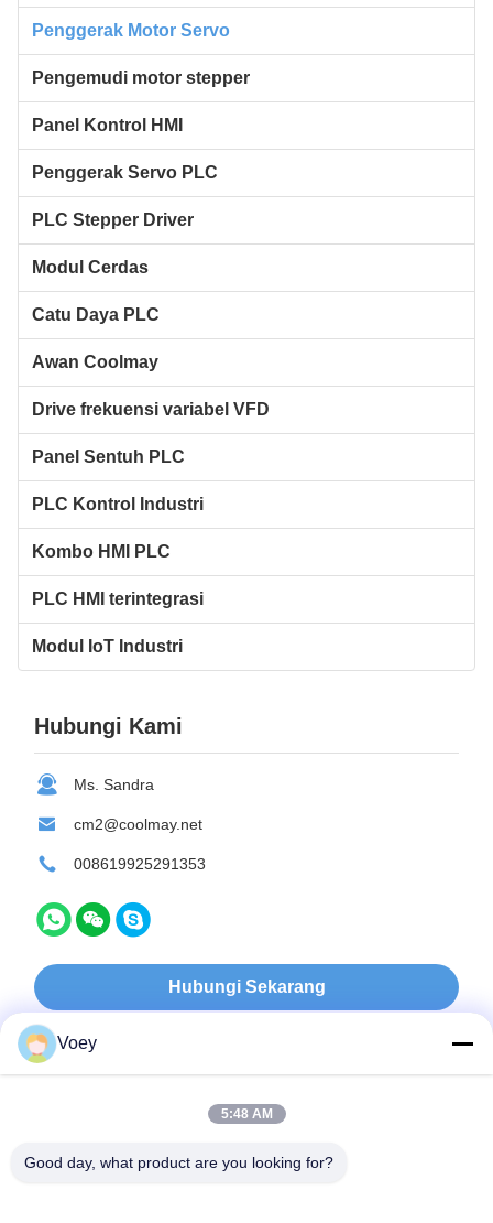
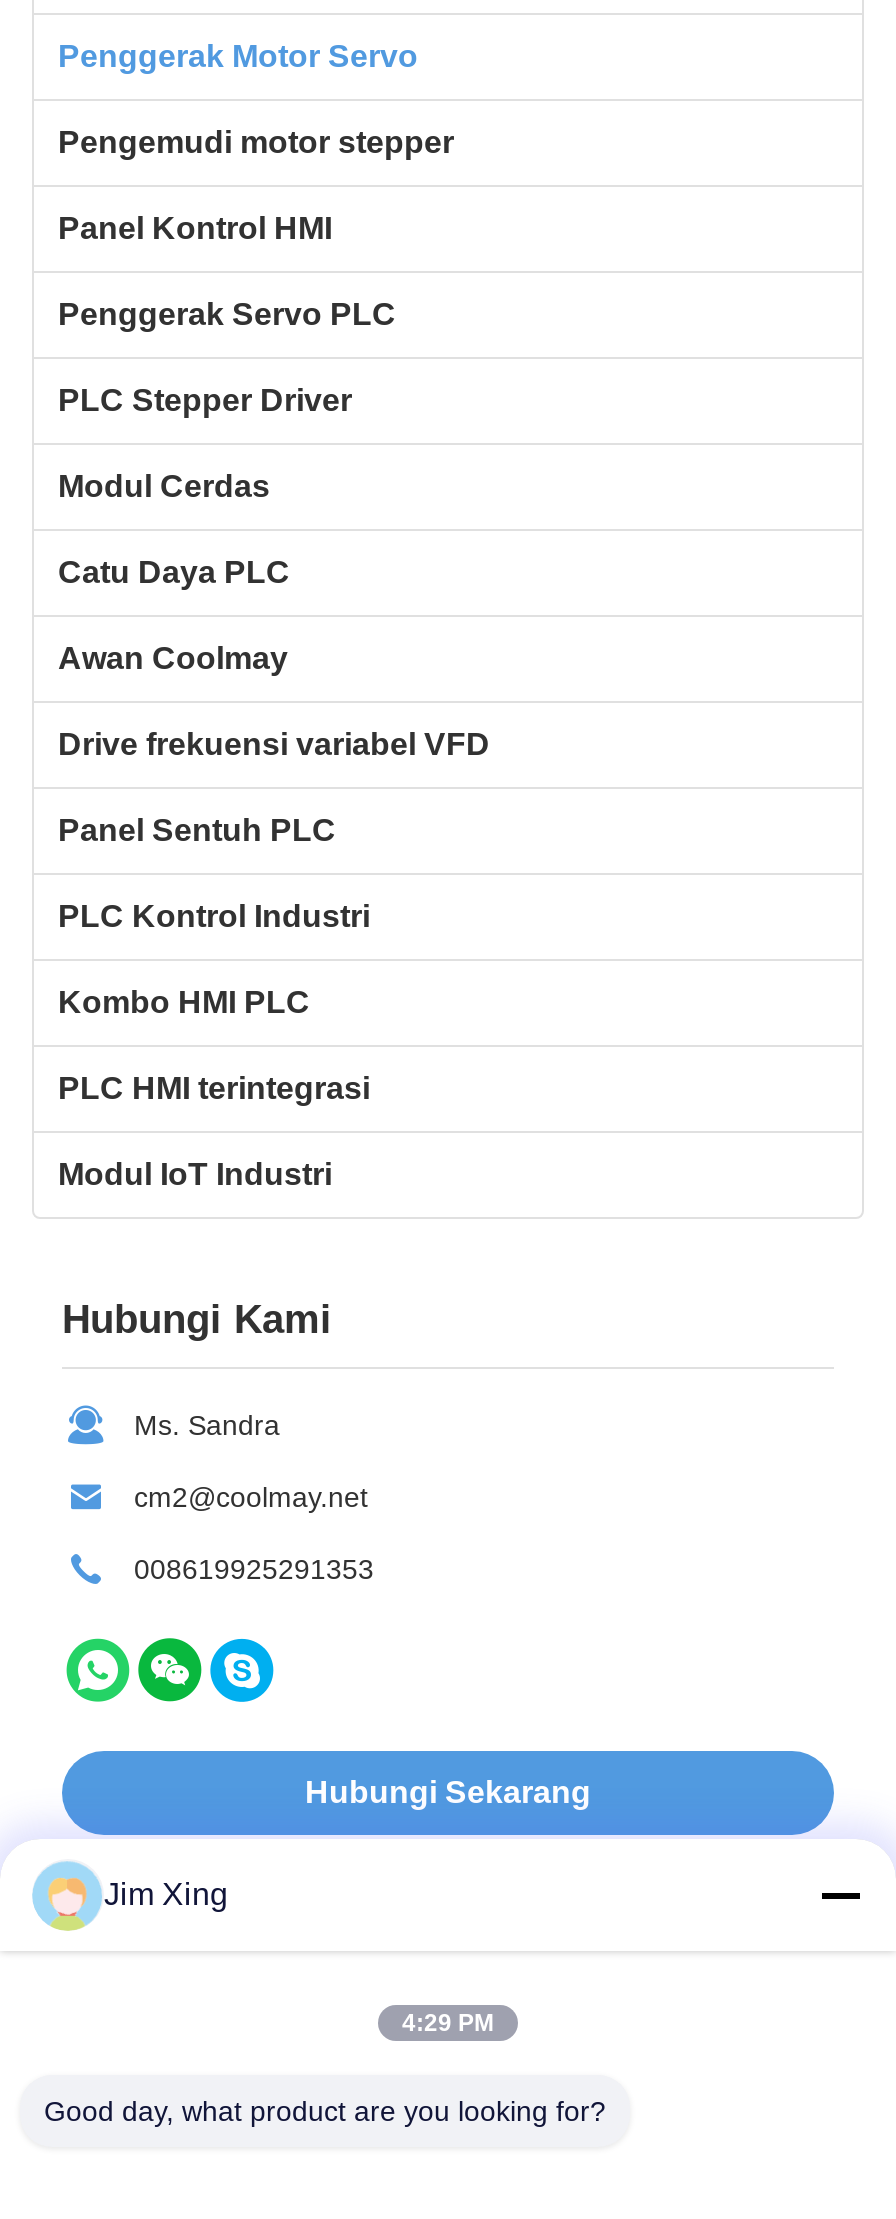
- Voey
+ Jim Xing

- 5:48 AM
+ 4:29 PM
